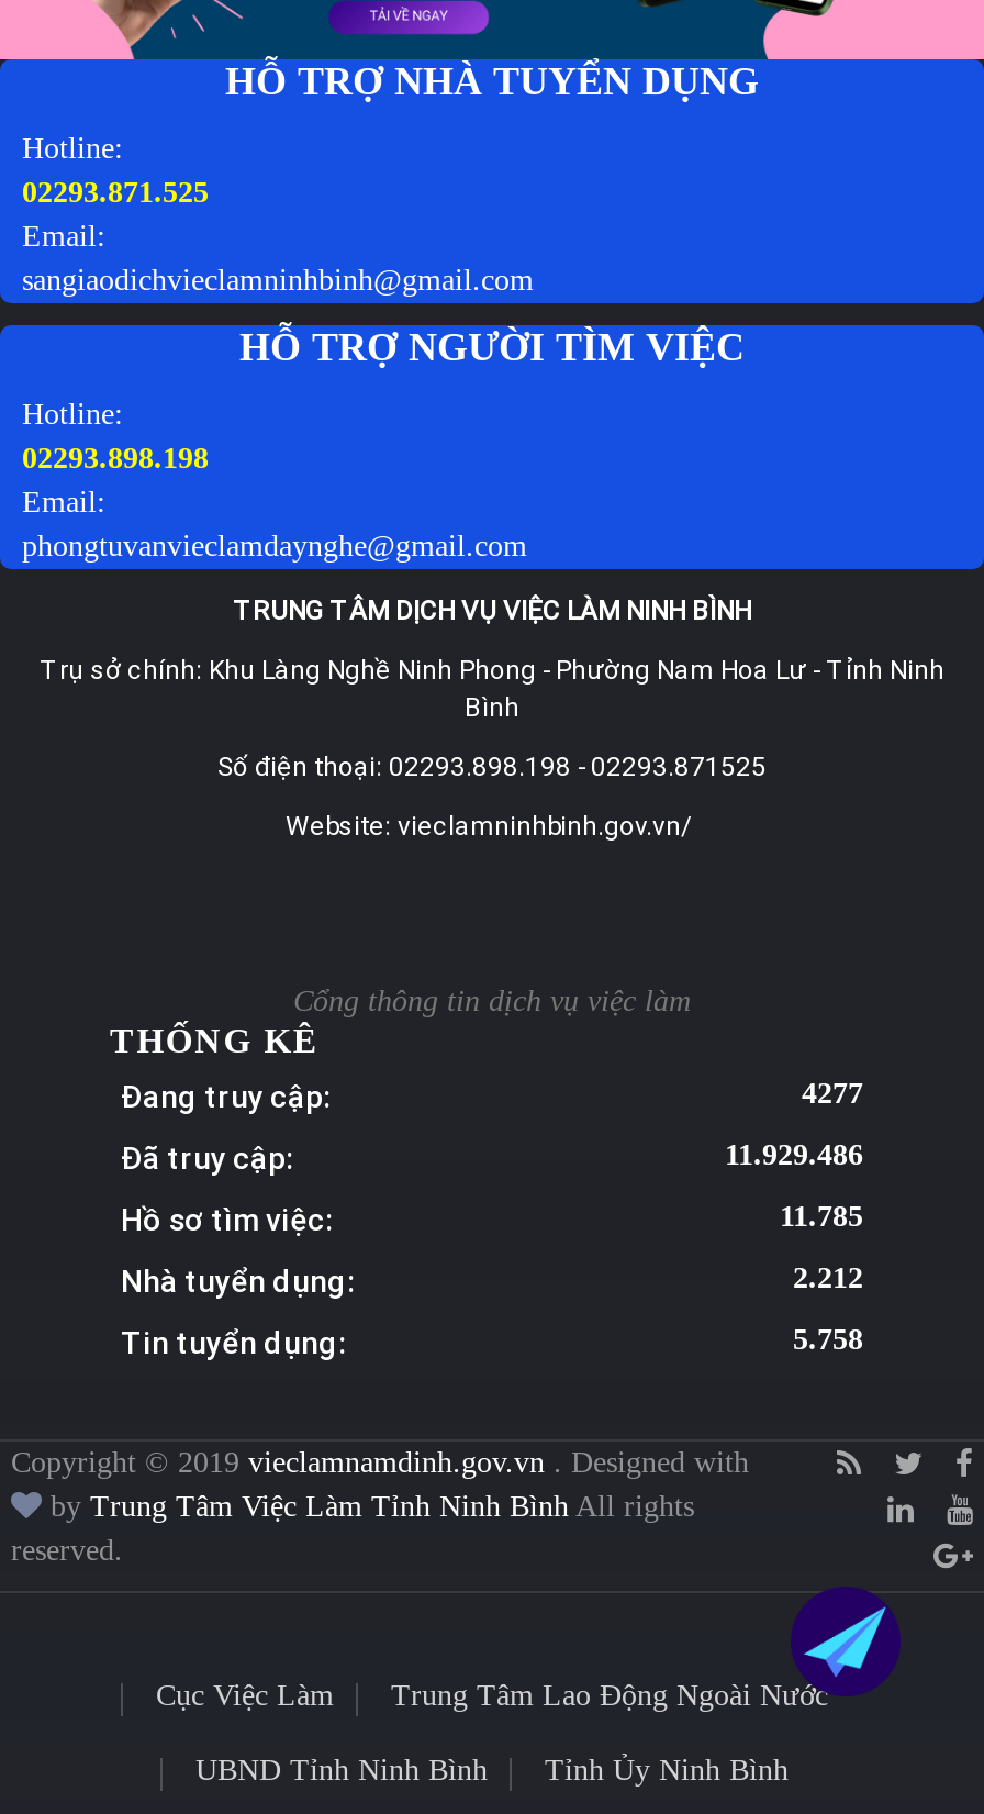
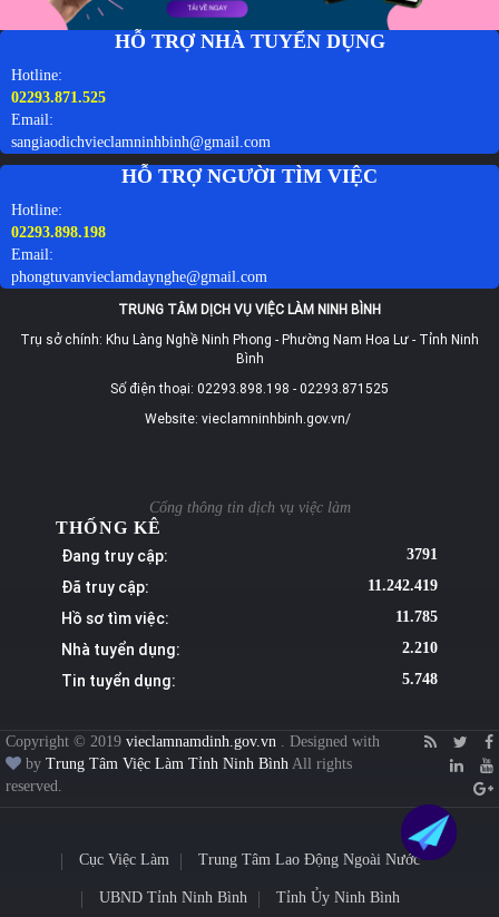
- 4277
+ 3791

- 11.929.486
+ 11.242.419

- 2.212
+ 2.210

- 5.758
+ 5.748
